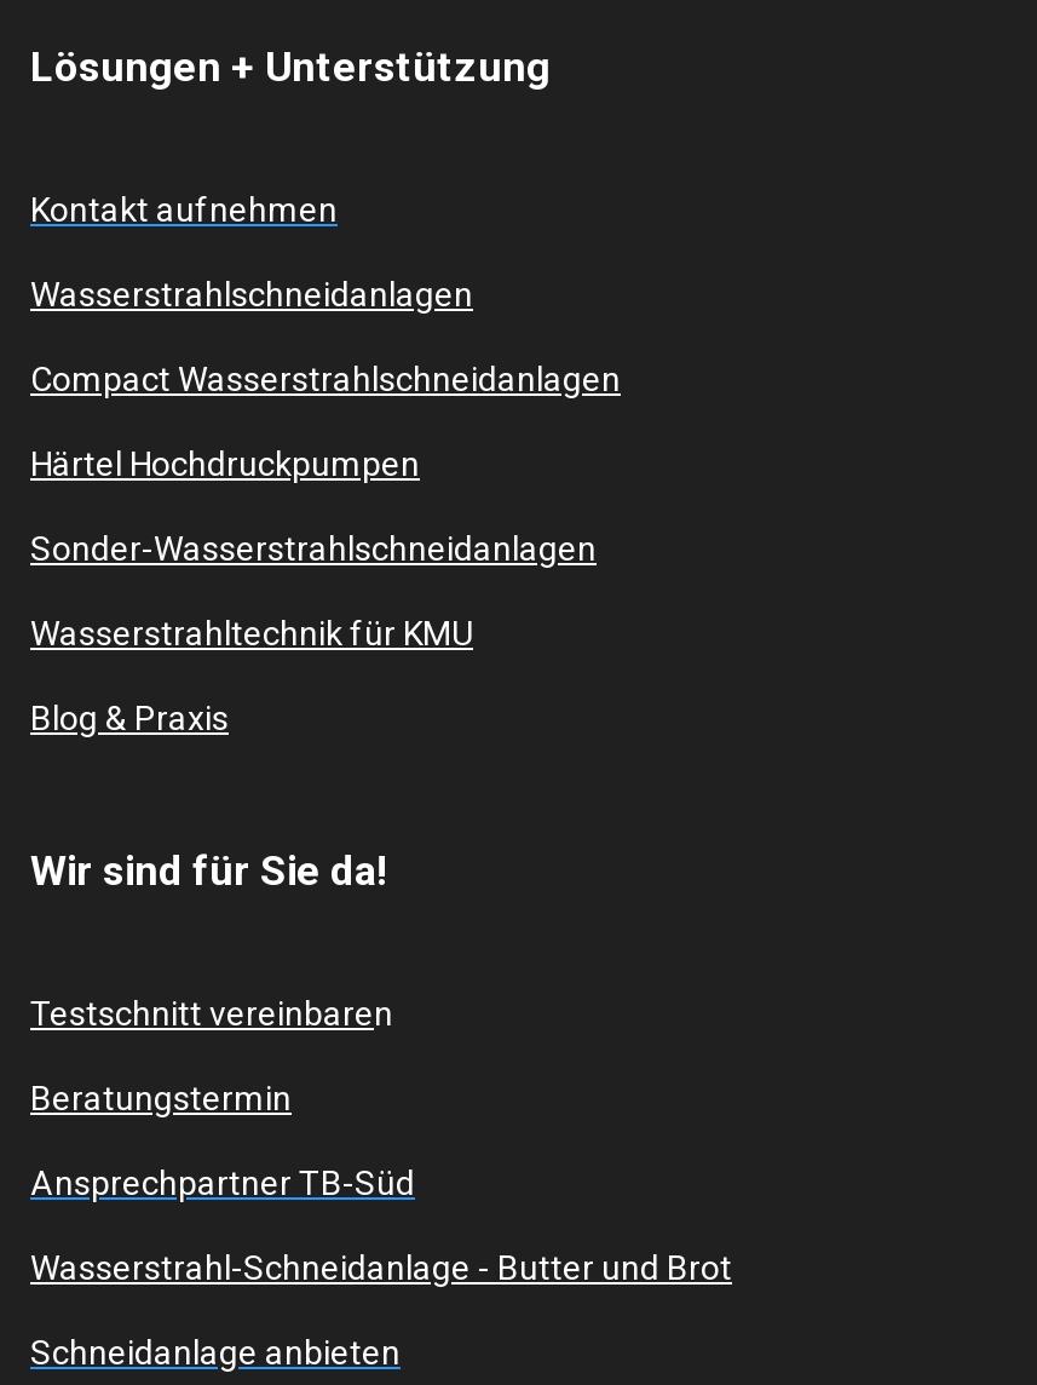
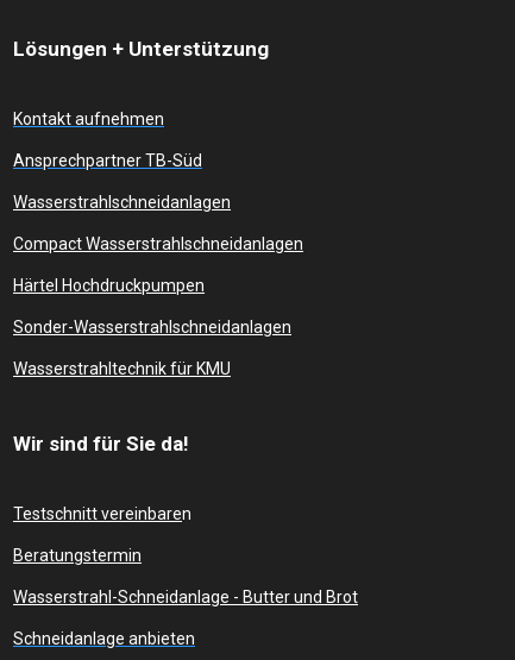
moved down: Wasserstrahlschneidanlagen | Compact Wasserstrahlschneidanlagen | Härtel Hochdruckpumpen | Sonder-Wasserstrahlschneidanlagen | Wasserstrahltechnik für KMU

- Blog & Praxis

moved up: Ansprechpartner TB-Süd
